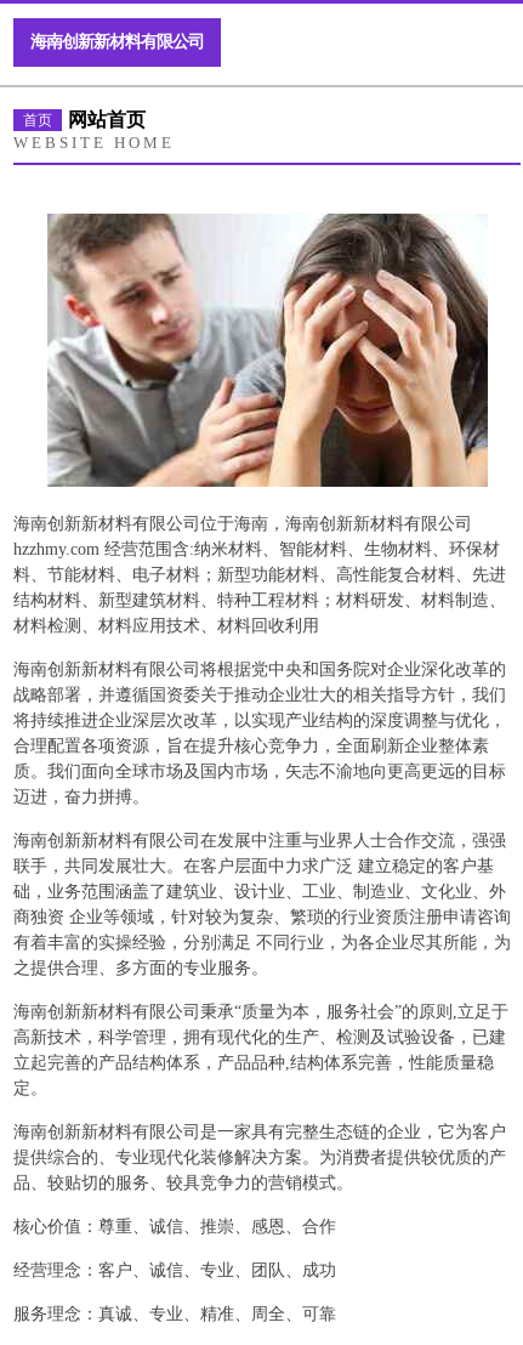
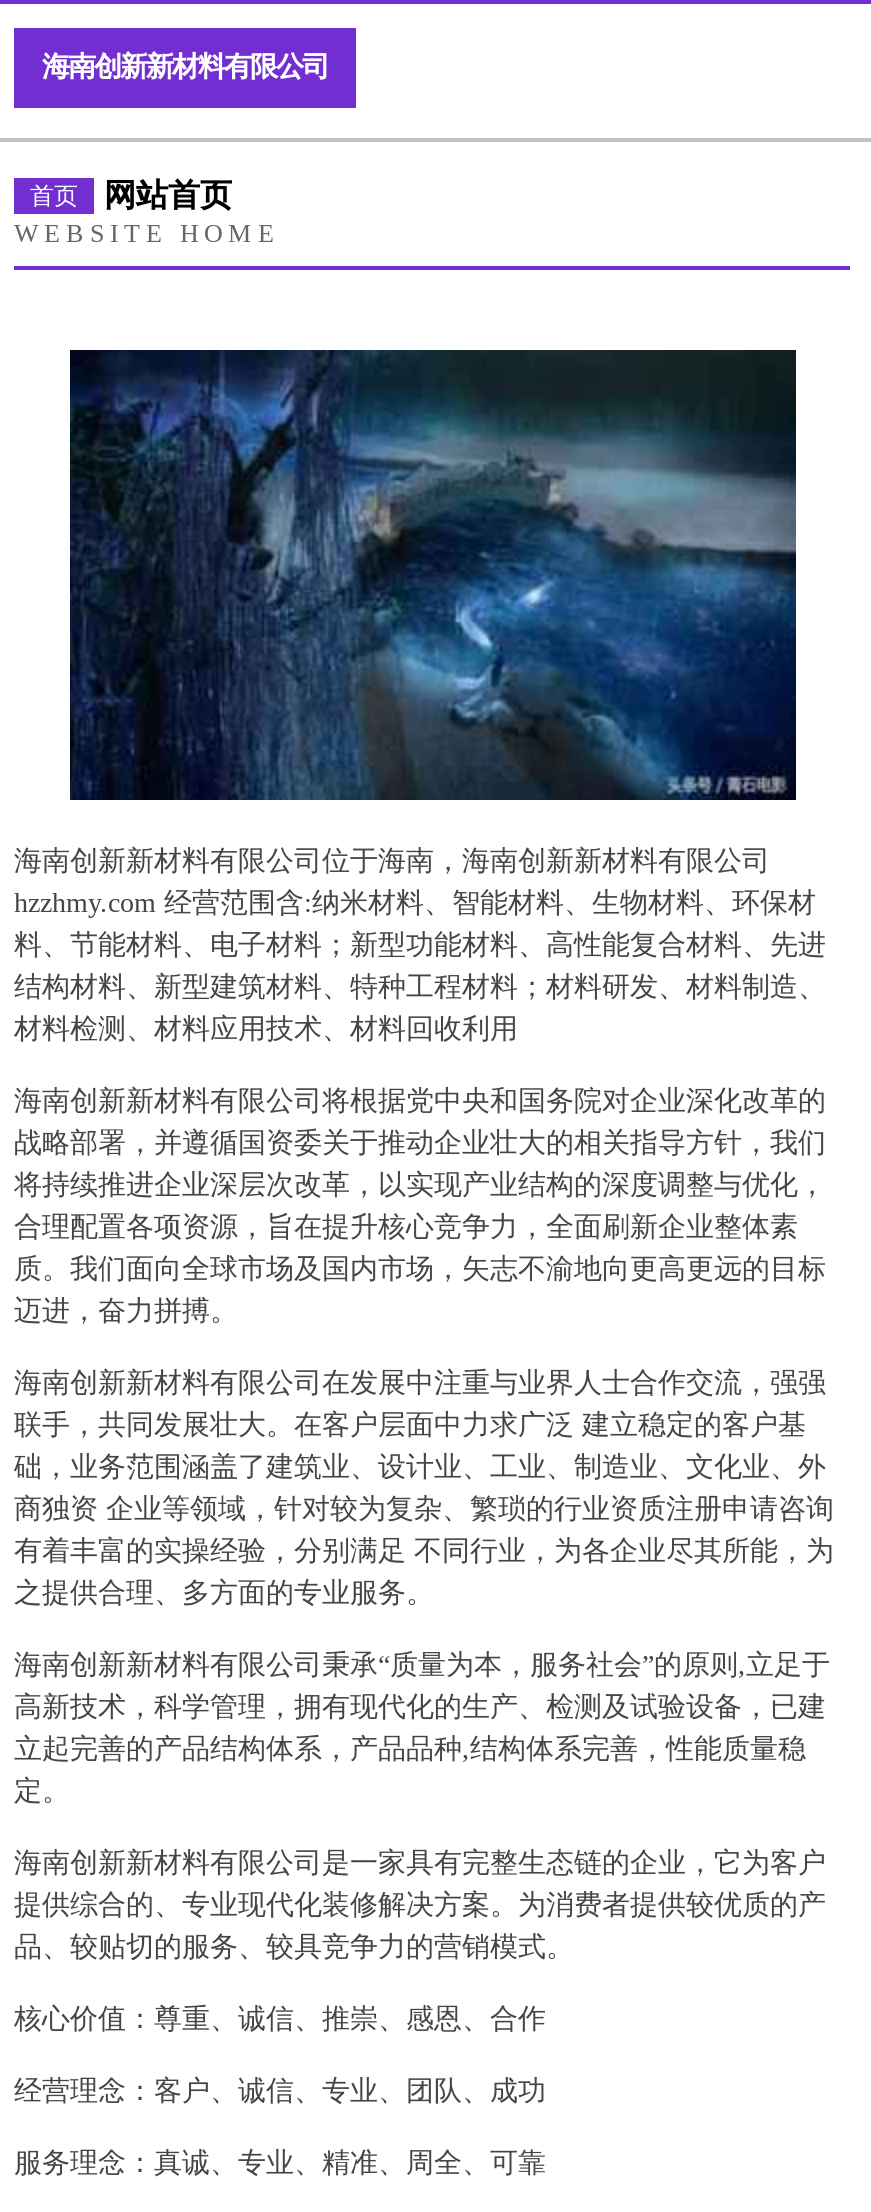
- [image]
+ [image]
